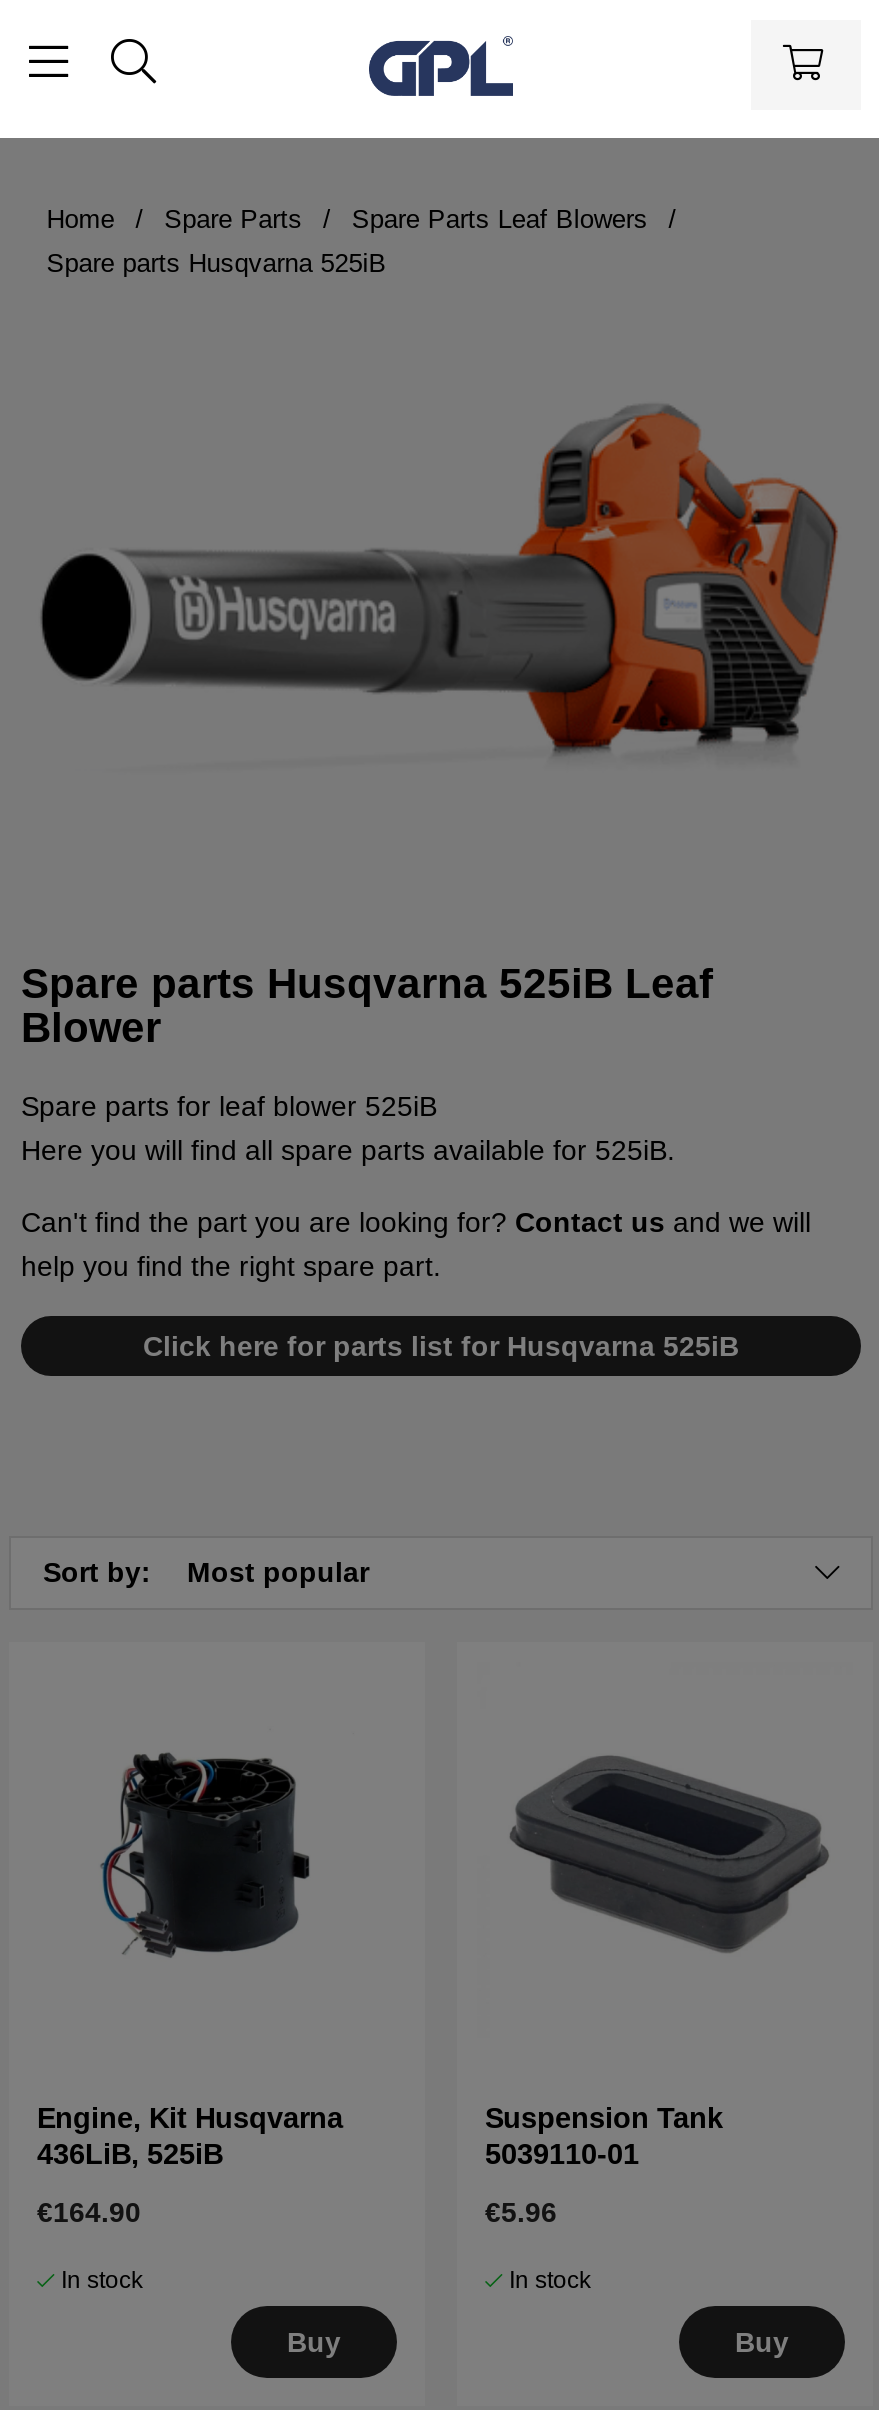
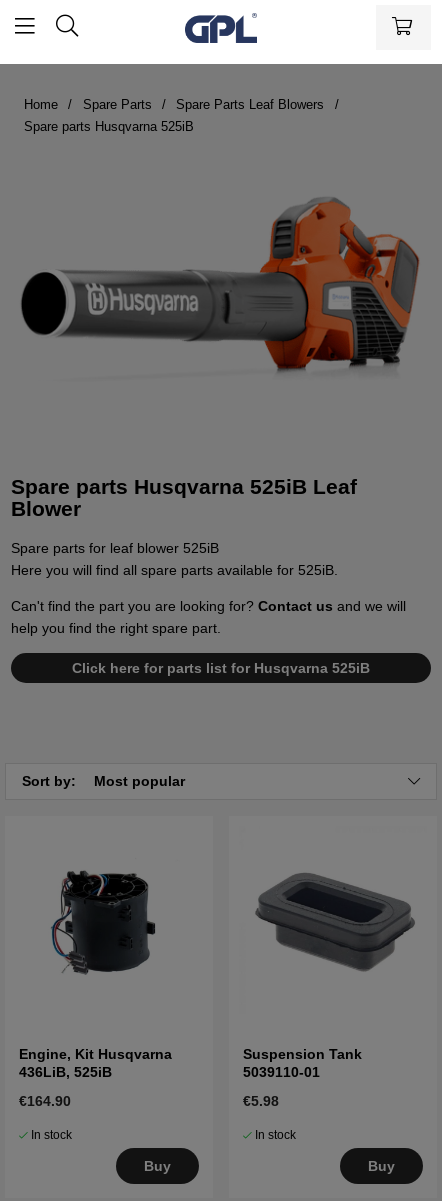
- €5.96
+ €5.98
